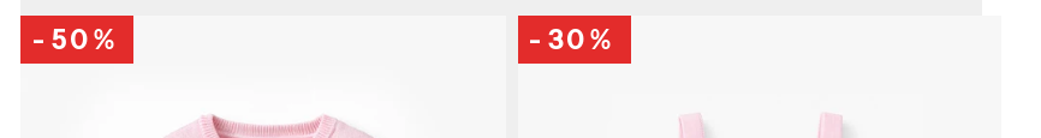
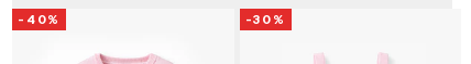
- -50%
+ -40%
